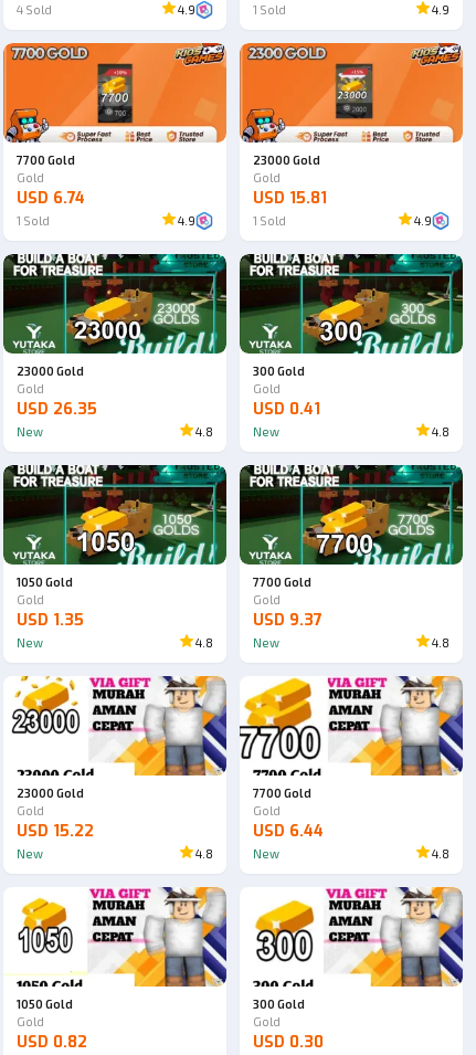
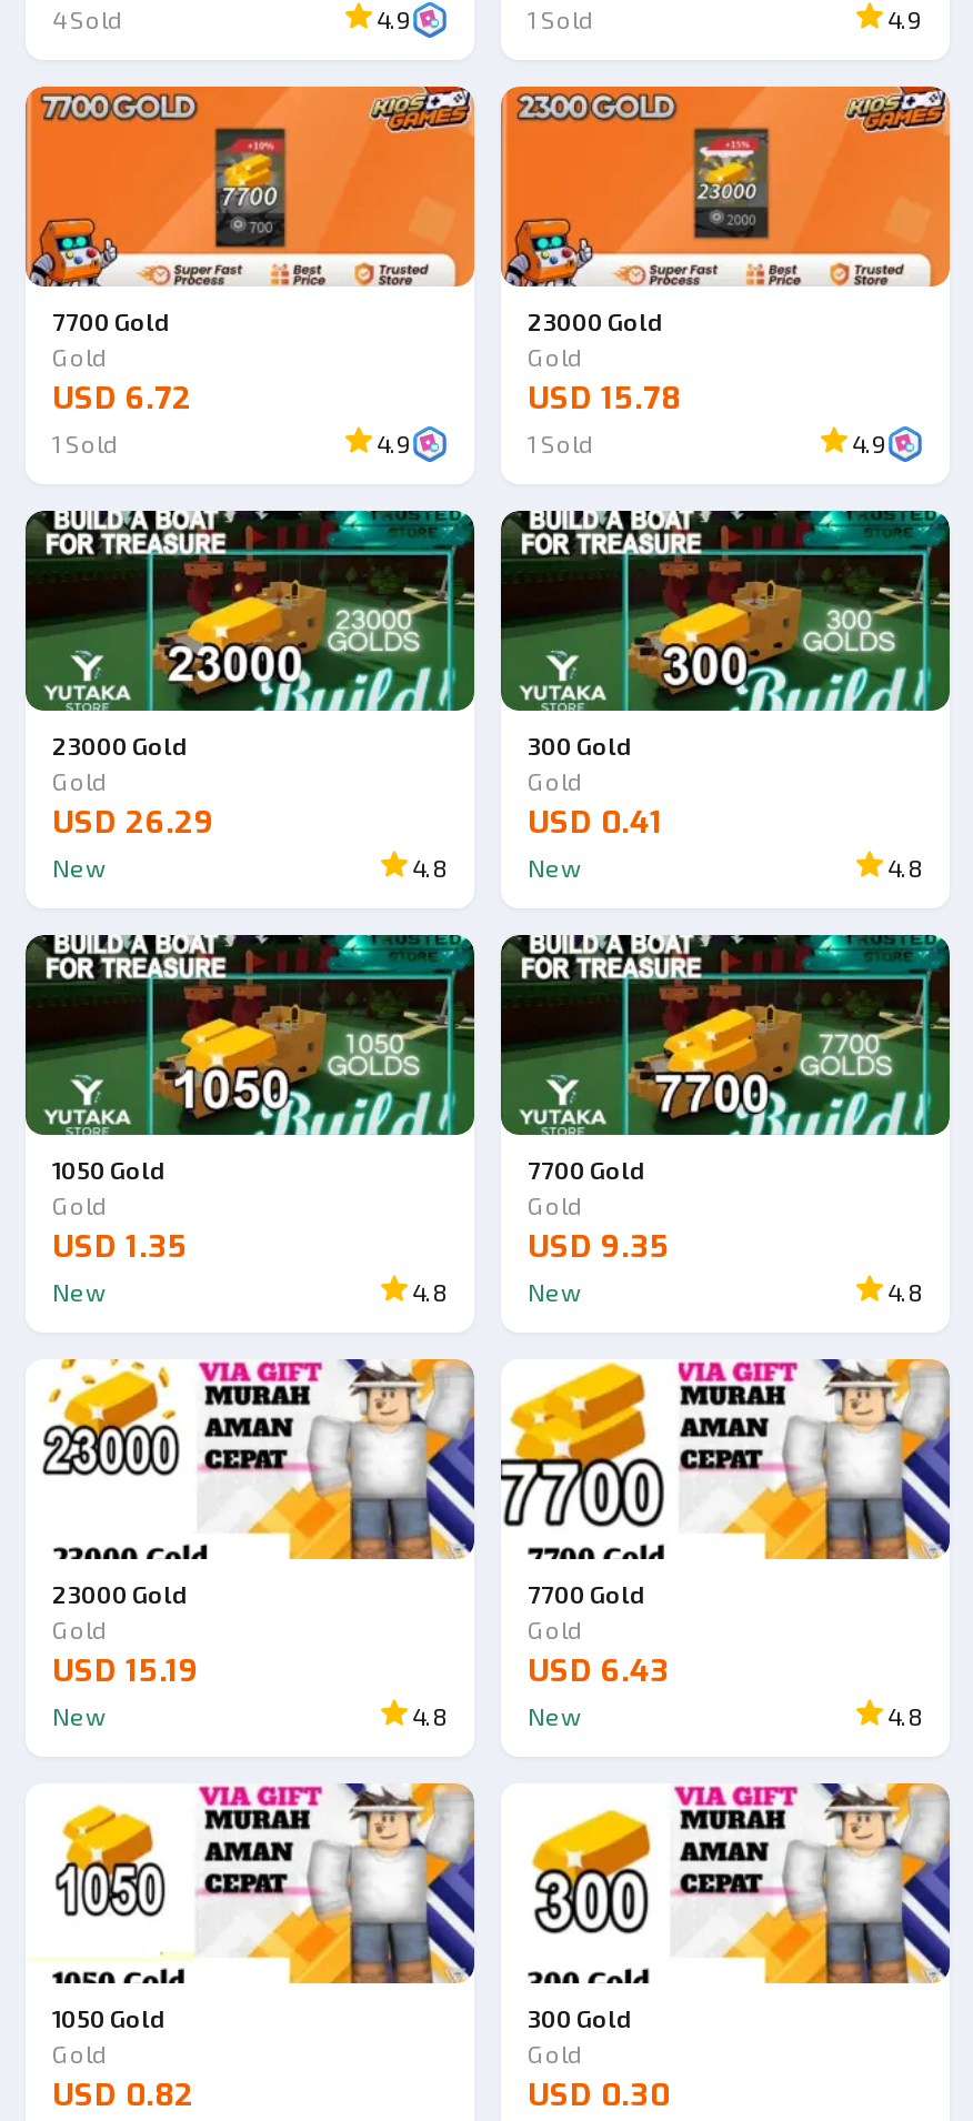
- USD 6.74
+ USD 6.72

- USD 15.81
+ USD 15.78

- USD 26.35
+ USD 26.29

- USD 9.37
+ USD 9.35

- USD 15.22
+ USD 15.19

- USD 6.44
+ USD 6.43
